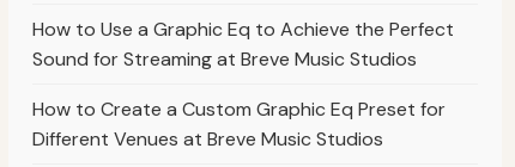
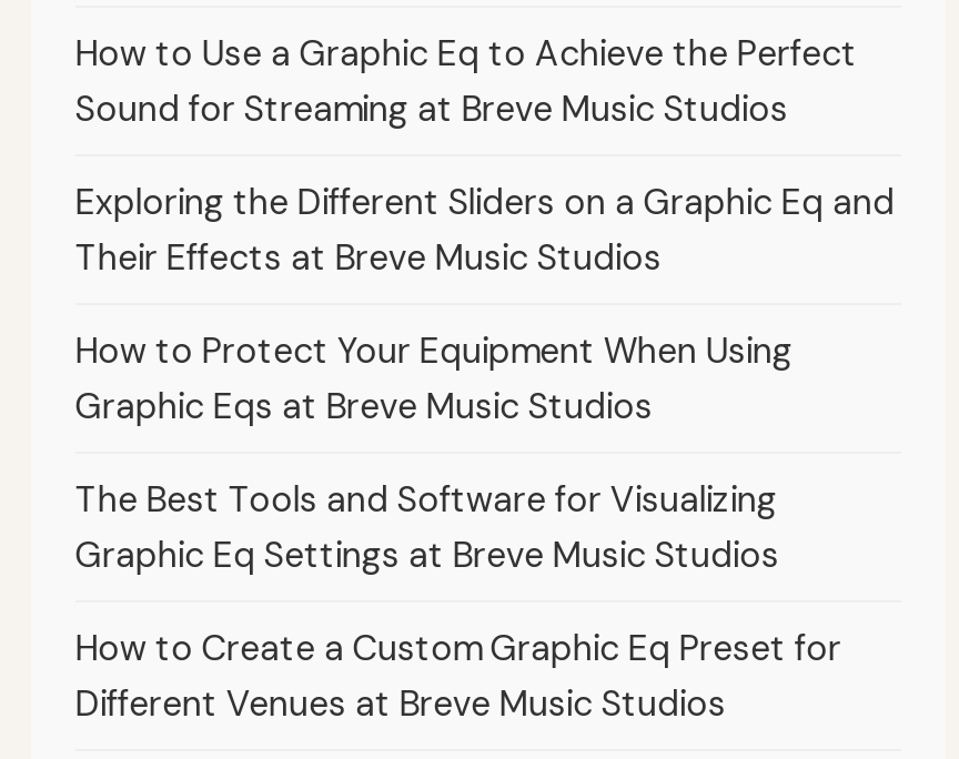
+ Exploring the Different Sliders on a Graphic Eq and
+ Their Effects at Breve Music Studios
+ How to Protect Your Equipment When Using
+ Graphic Eqs at Breve Music Studios
+ The Best Tools and Software for Visualizing
+ Graphic Eq Settings at Breve Music Studios
